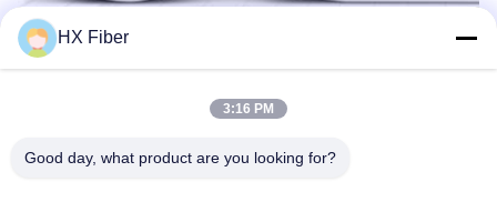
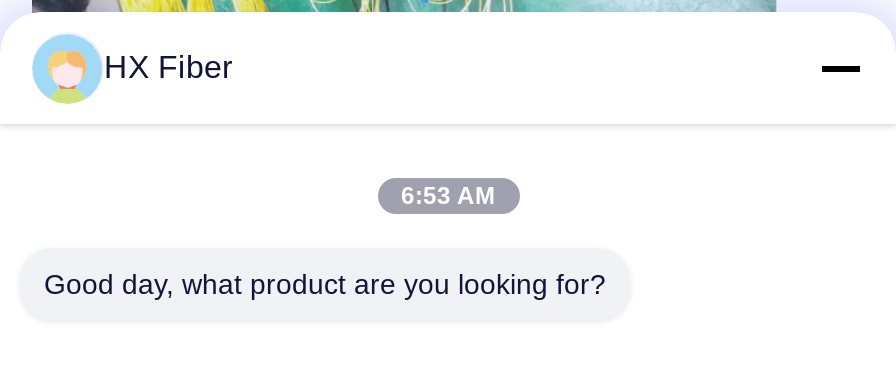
- 3:16 PM
+ 6:53 AM
